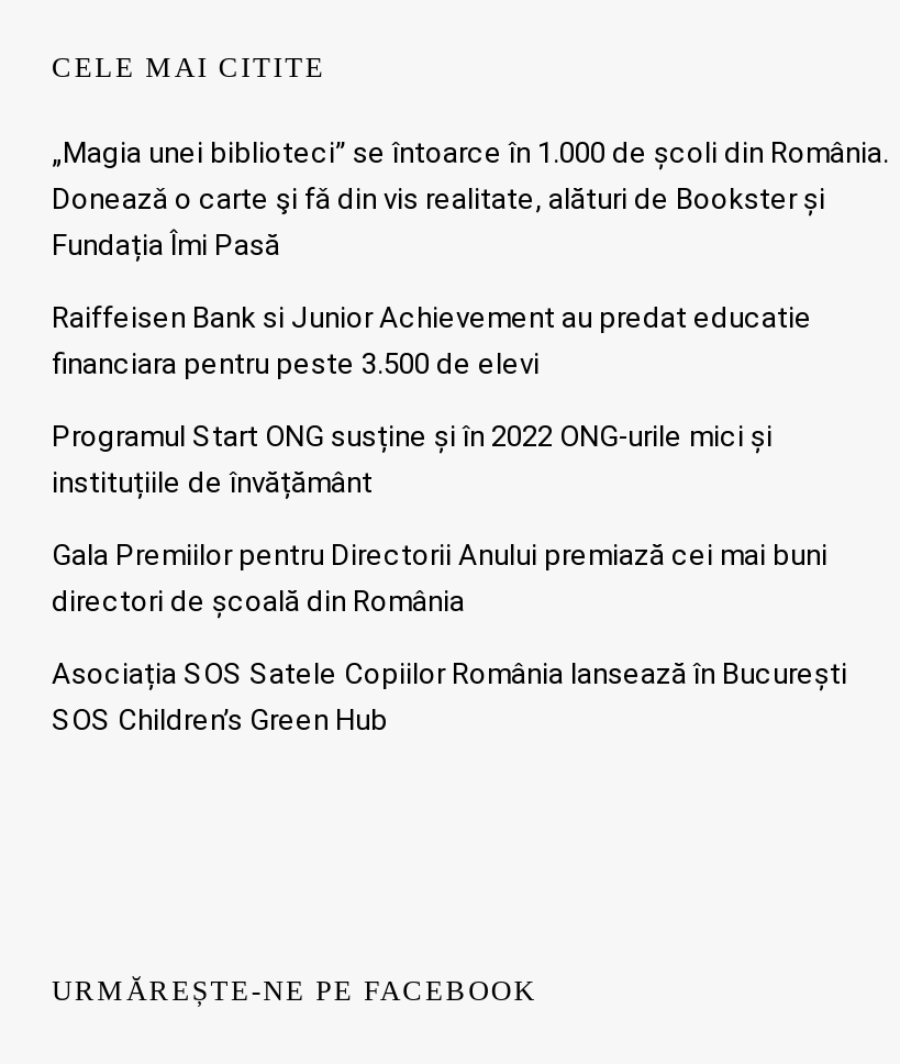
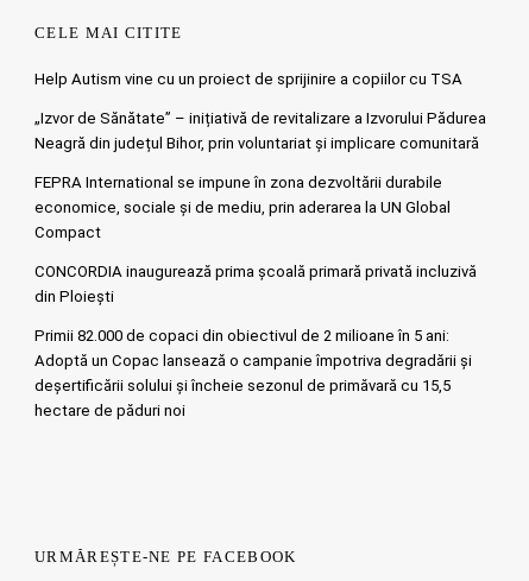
- „Magia unei biblioteci” se întoarce în 1.000 de școli din România.
- Doneazǎ o carte şi fǎ din vis realitate, alături de Bookster și
- Fundația Îmi Pasă
+ Help Autism vine cu un proiect de sprijinire a copiilor cu TSA

- Raiffeisen Bank si Junior Achievement au predat educatie
- financiara pentru peste 3.500 de elevi
+ „Izvor de Sănătate” – inițiativă de revitalizare a Izvorului Pădurea
+ Neagră din județul Bihor, prin voluntariat și implicare comunitară

- Programul Start ONG susține și în 2022 ONG-urile mici și
- instituțiile de învățământ
+ FEPRA International se impune în zona dezvoltării durabile
+ economice, sociale și de mediu, prin aderarea la UN Global
+ Compact

- Gala Premiilor pentru Directorii Anului premiază cei mai buni
- directori de școală din România
+ CONCORDIA inaugurează prima școală primară privată incluzivă
+ din Ploiești

- Asociația SOS Satele Copiilor România lansează în București
- SOS Children’s Green Hub
+ Primii 82.000 de copaci din obiectivul de 2 milioane în 5 ani:
+ Adoptă un Copac lansează o campanie împotriva degradării și
+ deșertificării solului și încheie sezonul de primăvară cu 15,5
+ hectare de păduri noi
